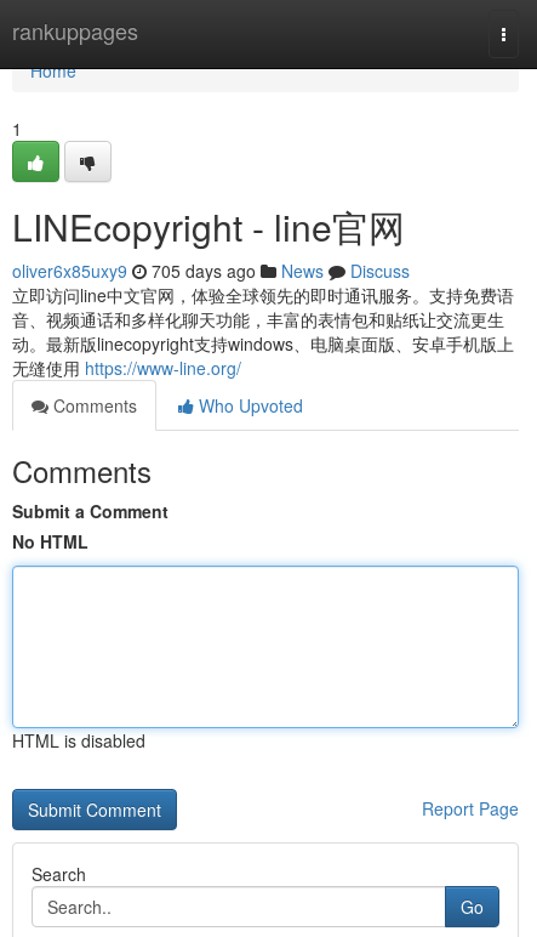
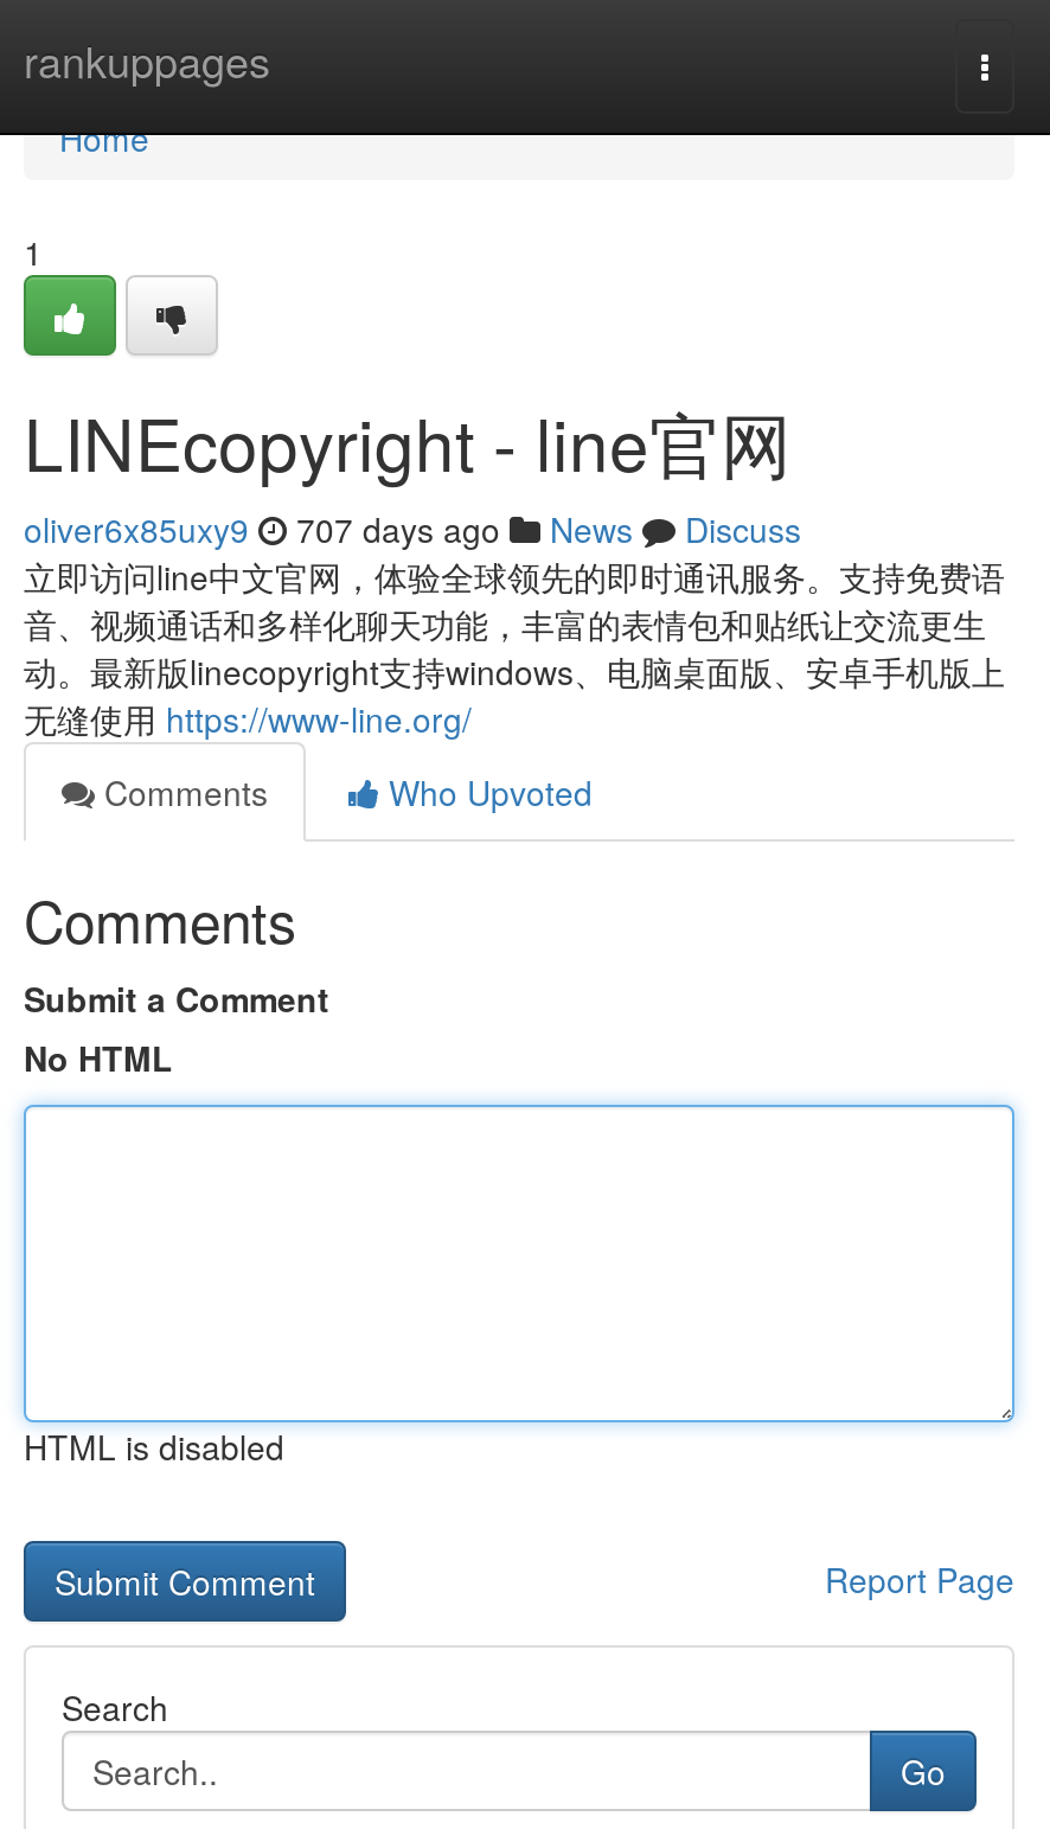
- oliver6x85uxy9 705 days ago News Discuss
+ oliver6x85uxy9 707 days ago News Discuss
